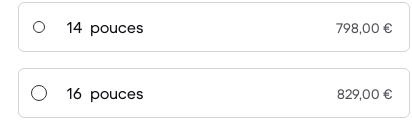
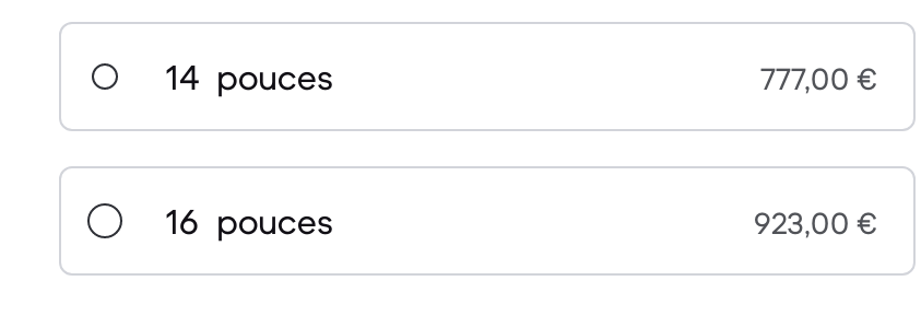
- 798,00 €
+ 777,00 €

- 829,00 €
+ 923,00 €
